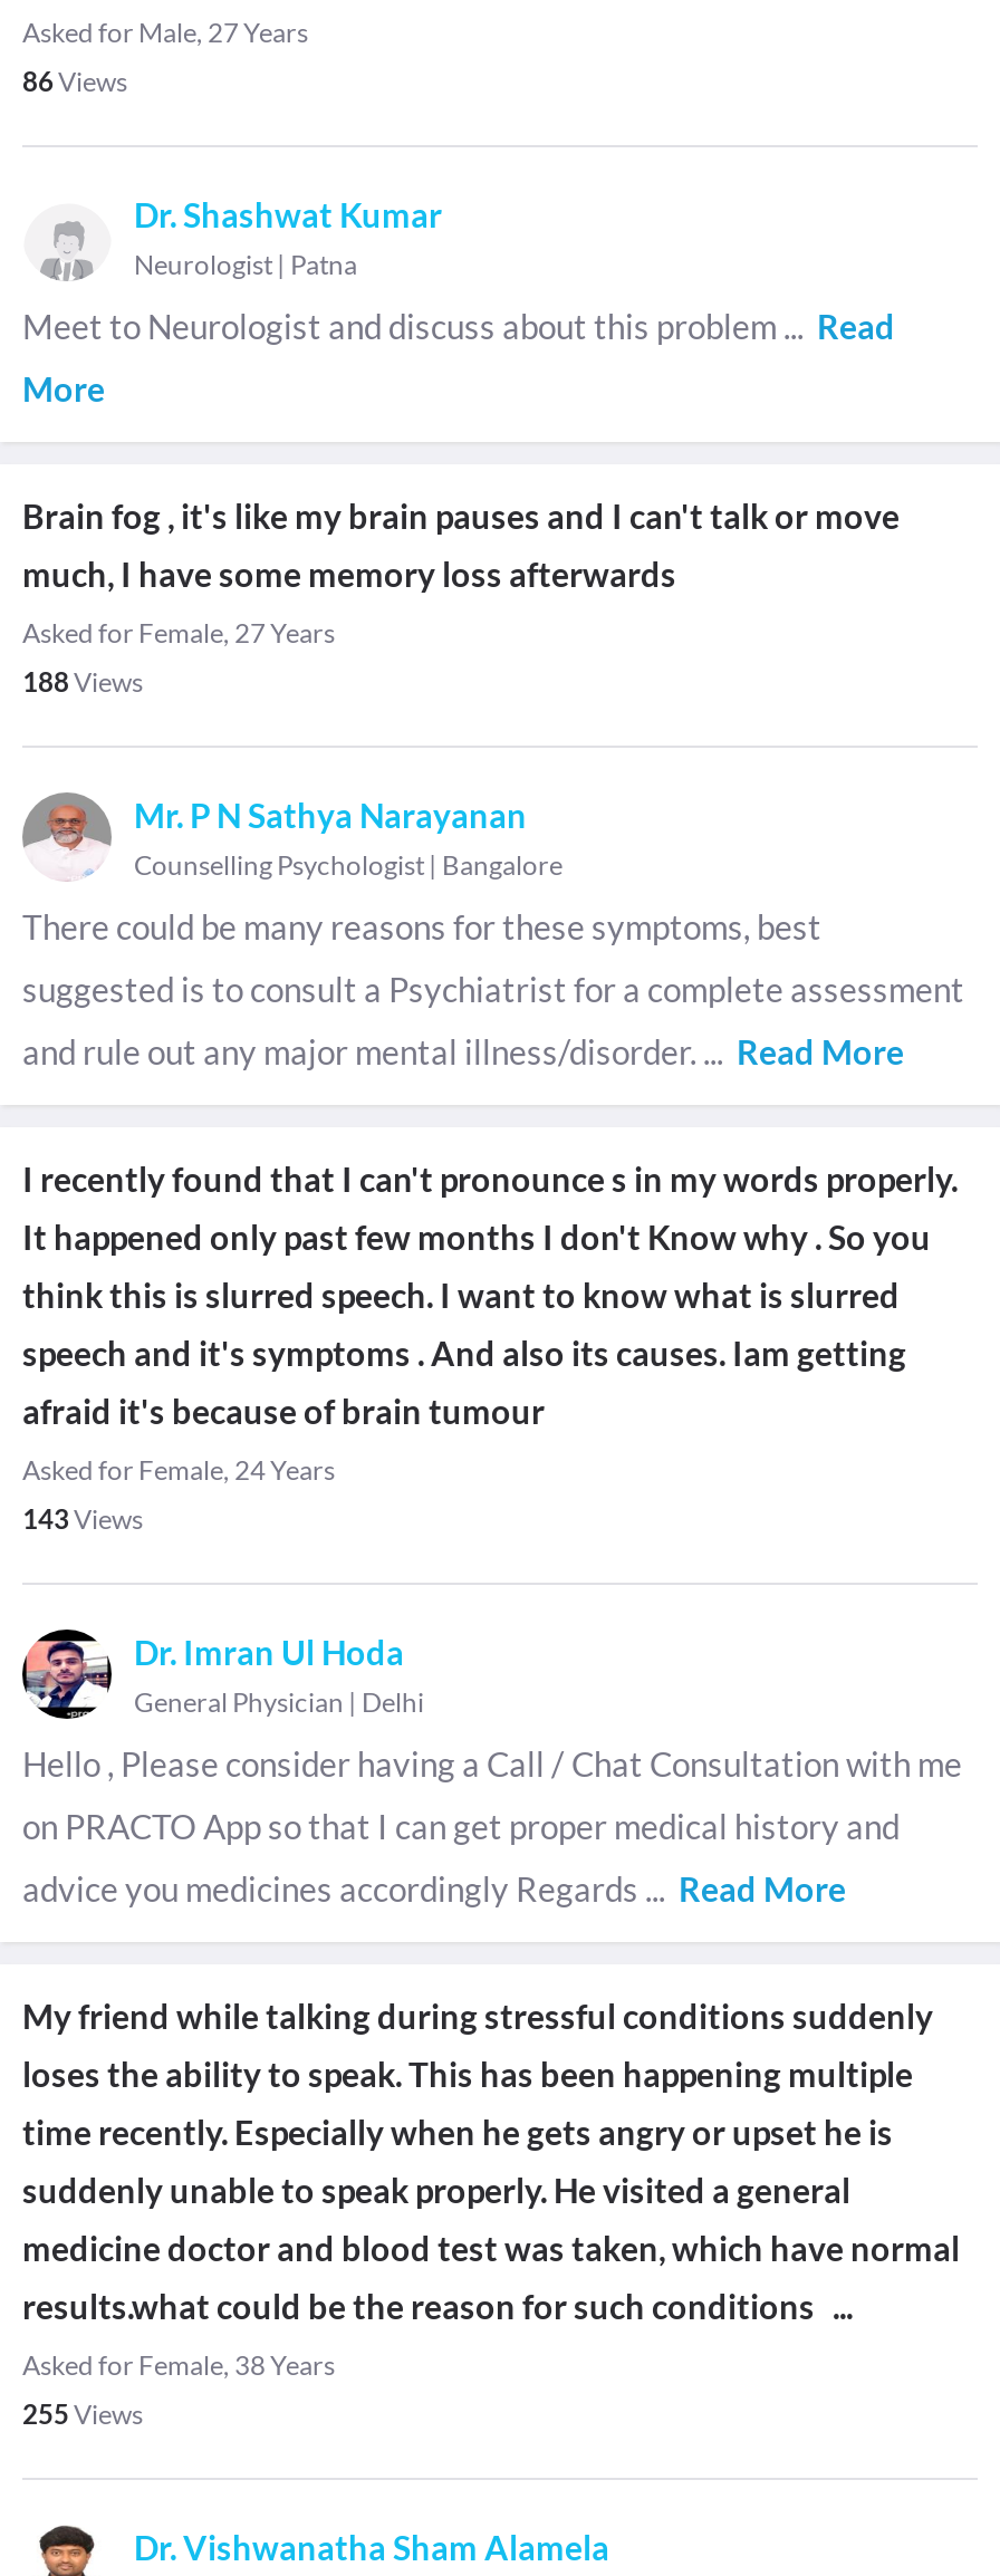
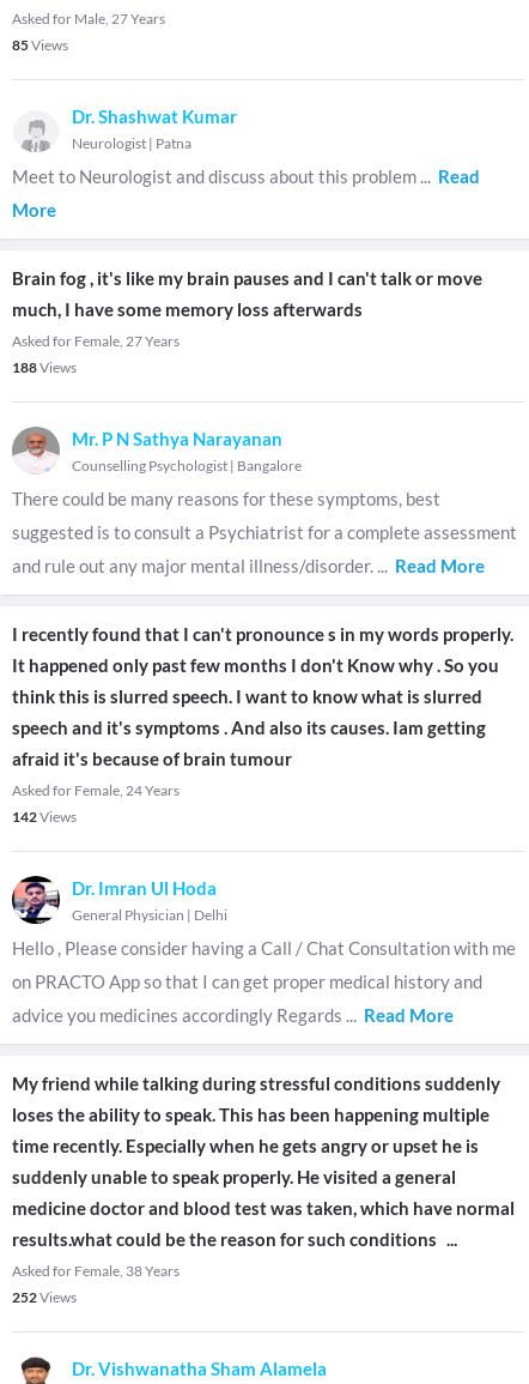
- 86Views
+ 85Views

- 143Views
+ 142Views

- 255Views
+ 252Views
